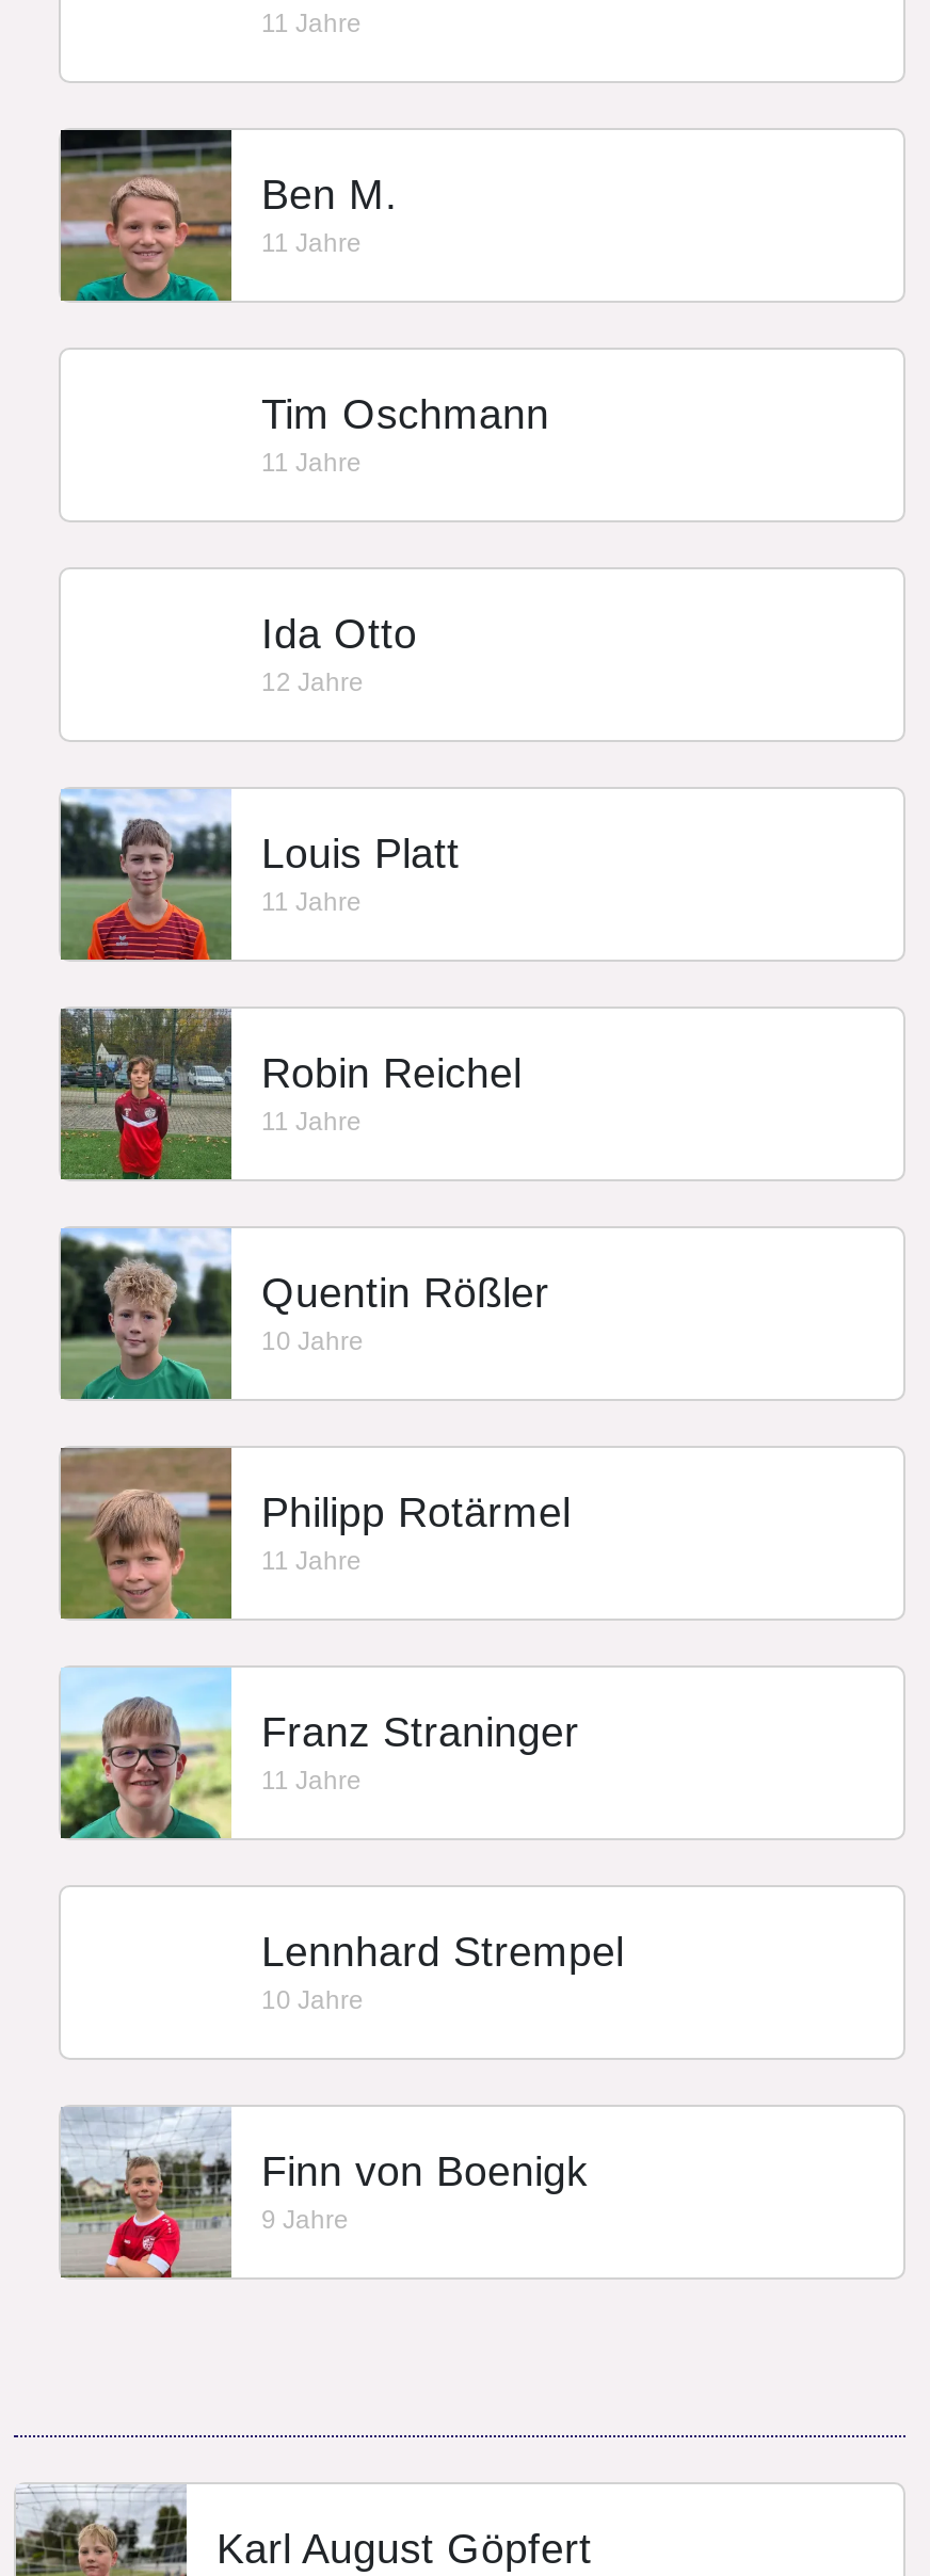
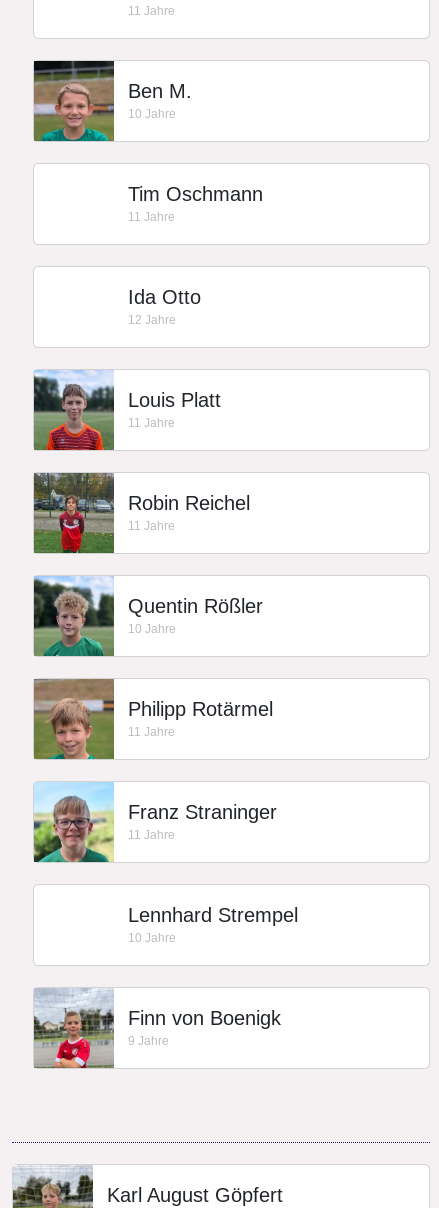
- 11 Jahre
+ 10 Jahre
